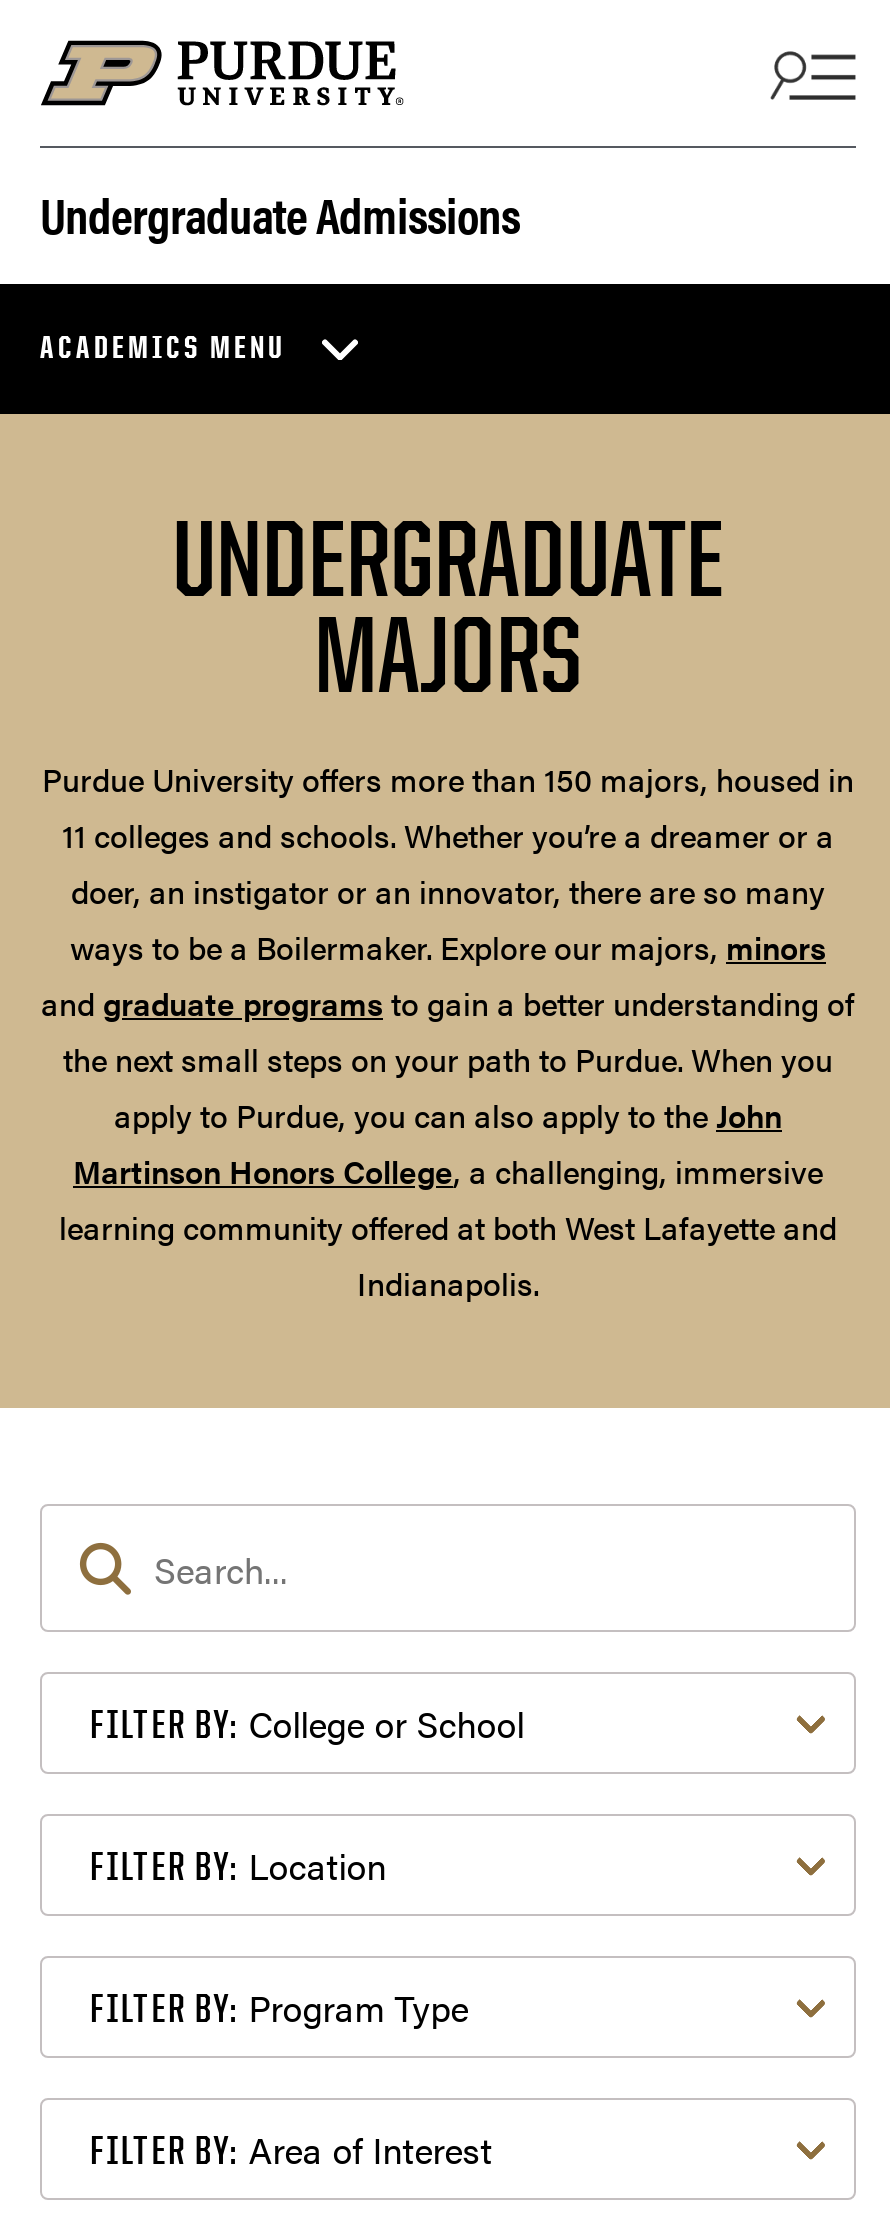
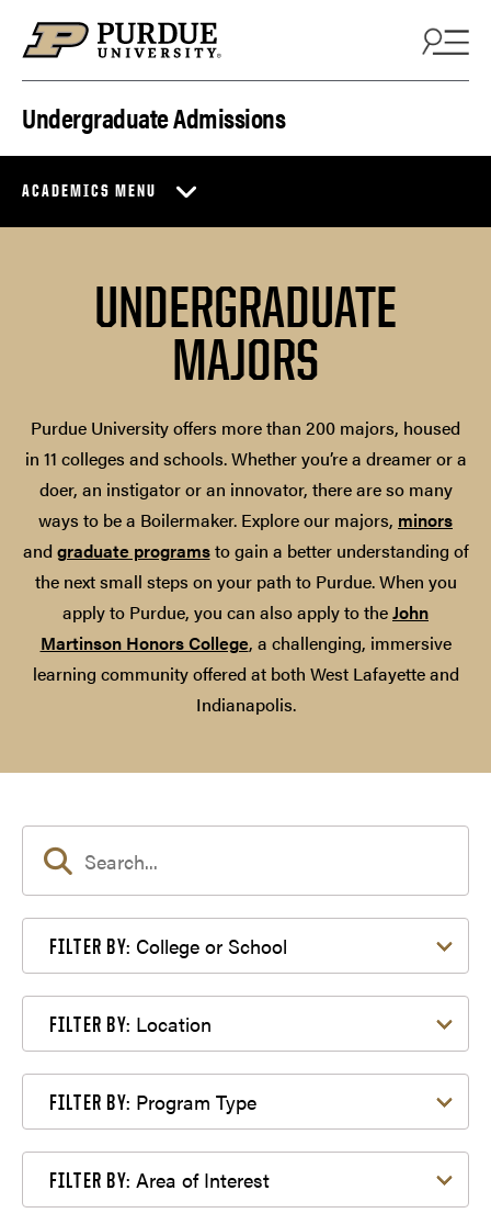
- Purdue University offers more than 150 majors, housed in
- 11 colleges and schools. Whether you’re a dreamer or a
+ Purdue University offers more than 200 majors, housed
+ in 11 colleges and schools. Whether you’re a dreamer or a
